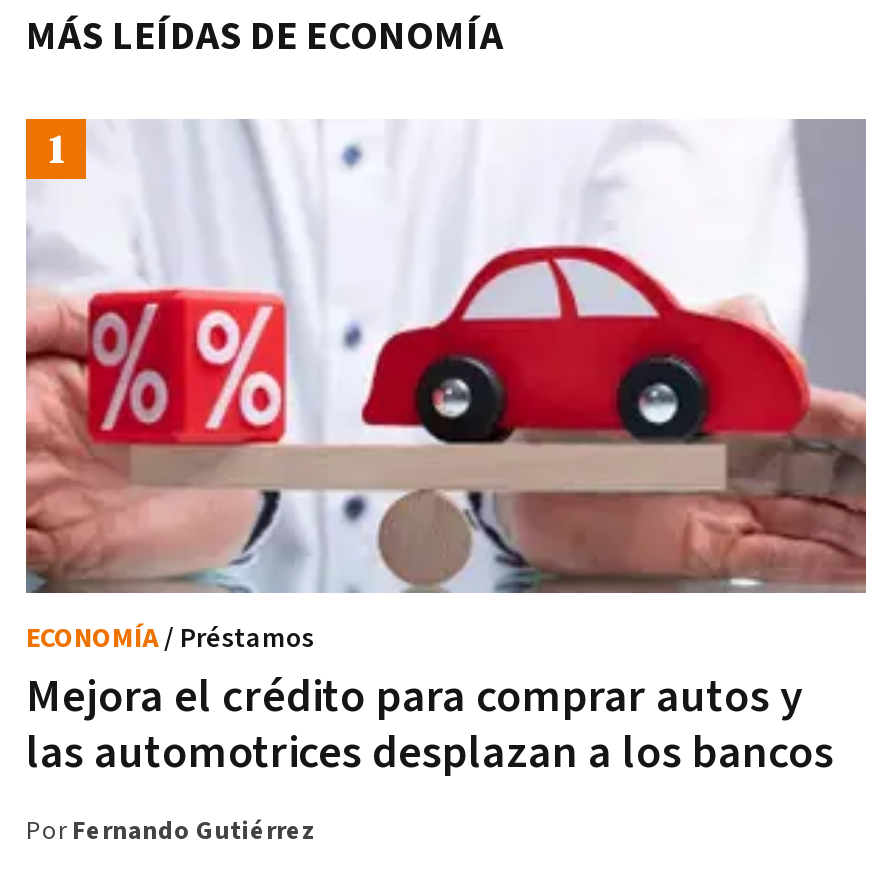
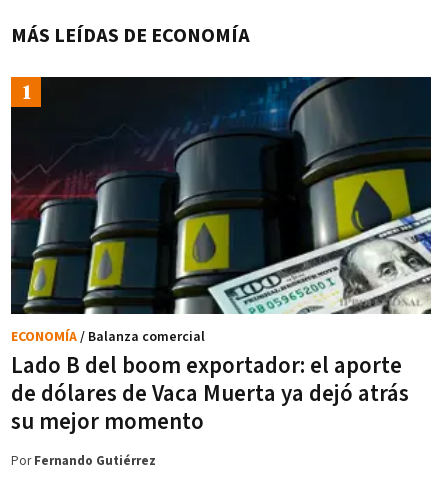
- [image]
- ECONOMÍA / Préstamos
+ [image]
+ ECONOMÍA / Balanza comercial

- Mejora el crédito para comprar autos y
- las automotrices desplazan a los bancos
+ Lado B del boom exportador: el aporte
+ de dólares de Vaca Muerta ya dejó atrás
+ su mejor momento
